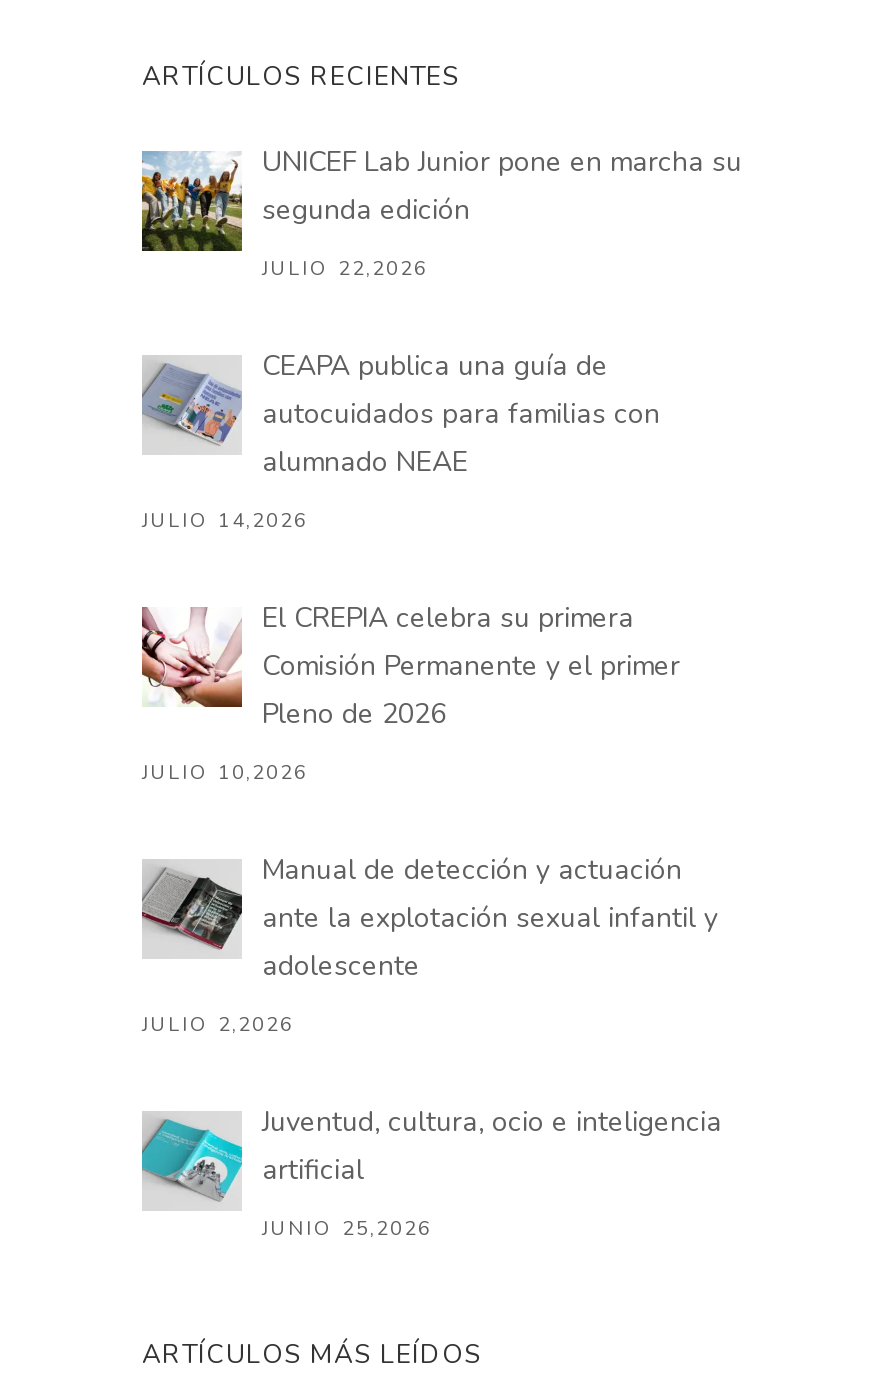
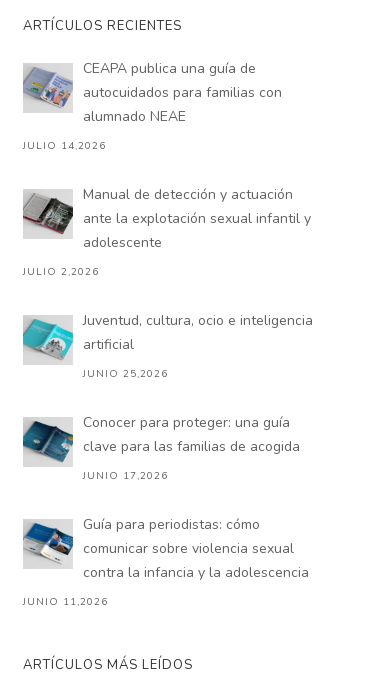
- [image]
- UNICEF Lab Junior pone en marcha su
- segunda edición
- JULIO 22,2026

moved up: [image] | CEAPA publica una guía de | autocuidados para familias con | alumnado NEAE | JULIO 14,2026

- [image]
- El CREPIA celebra su primera
- Comisión Permanente y el primer
- Pleno de 2026
- JULIO 10,2026

moved up: [image] | Manual de detección y actuación | ante la explotación sexual infantil y | adolescente | JULIO 2,2026 | Juventud, cultura, ocio e inteligencia | artificial | JUNIO 25,2026

+ [image]
+ Conocer para proteger: una guía
+ clave para las familias de acogida
+ JUNIO 17,2026
+ Guía para periodistas: cómo
+ comunicar sobre violencia sexual
+ contra la infancia y la adolescencia
+ JUNIO 11,2026

+ [image]
